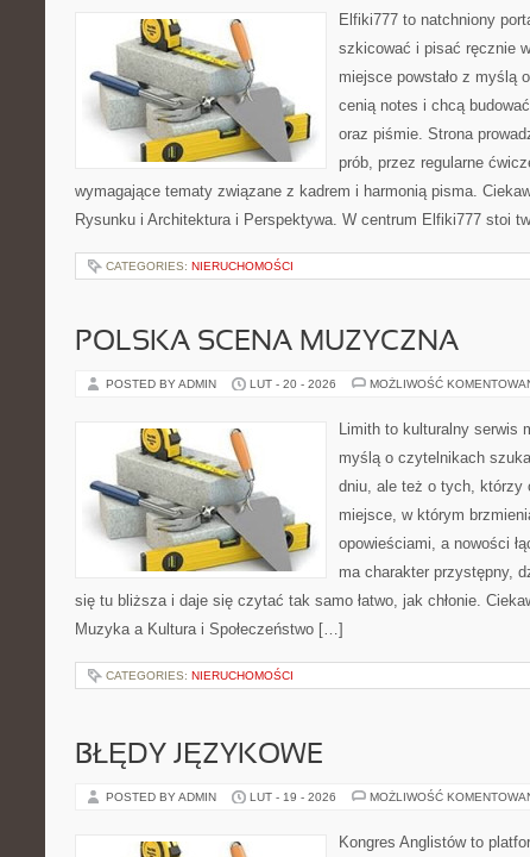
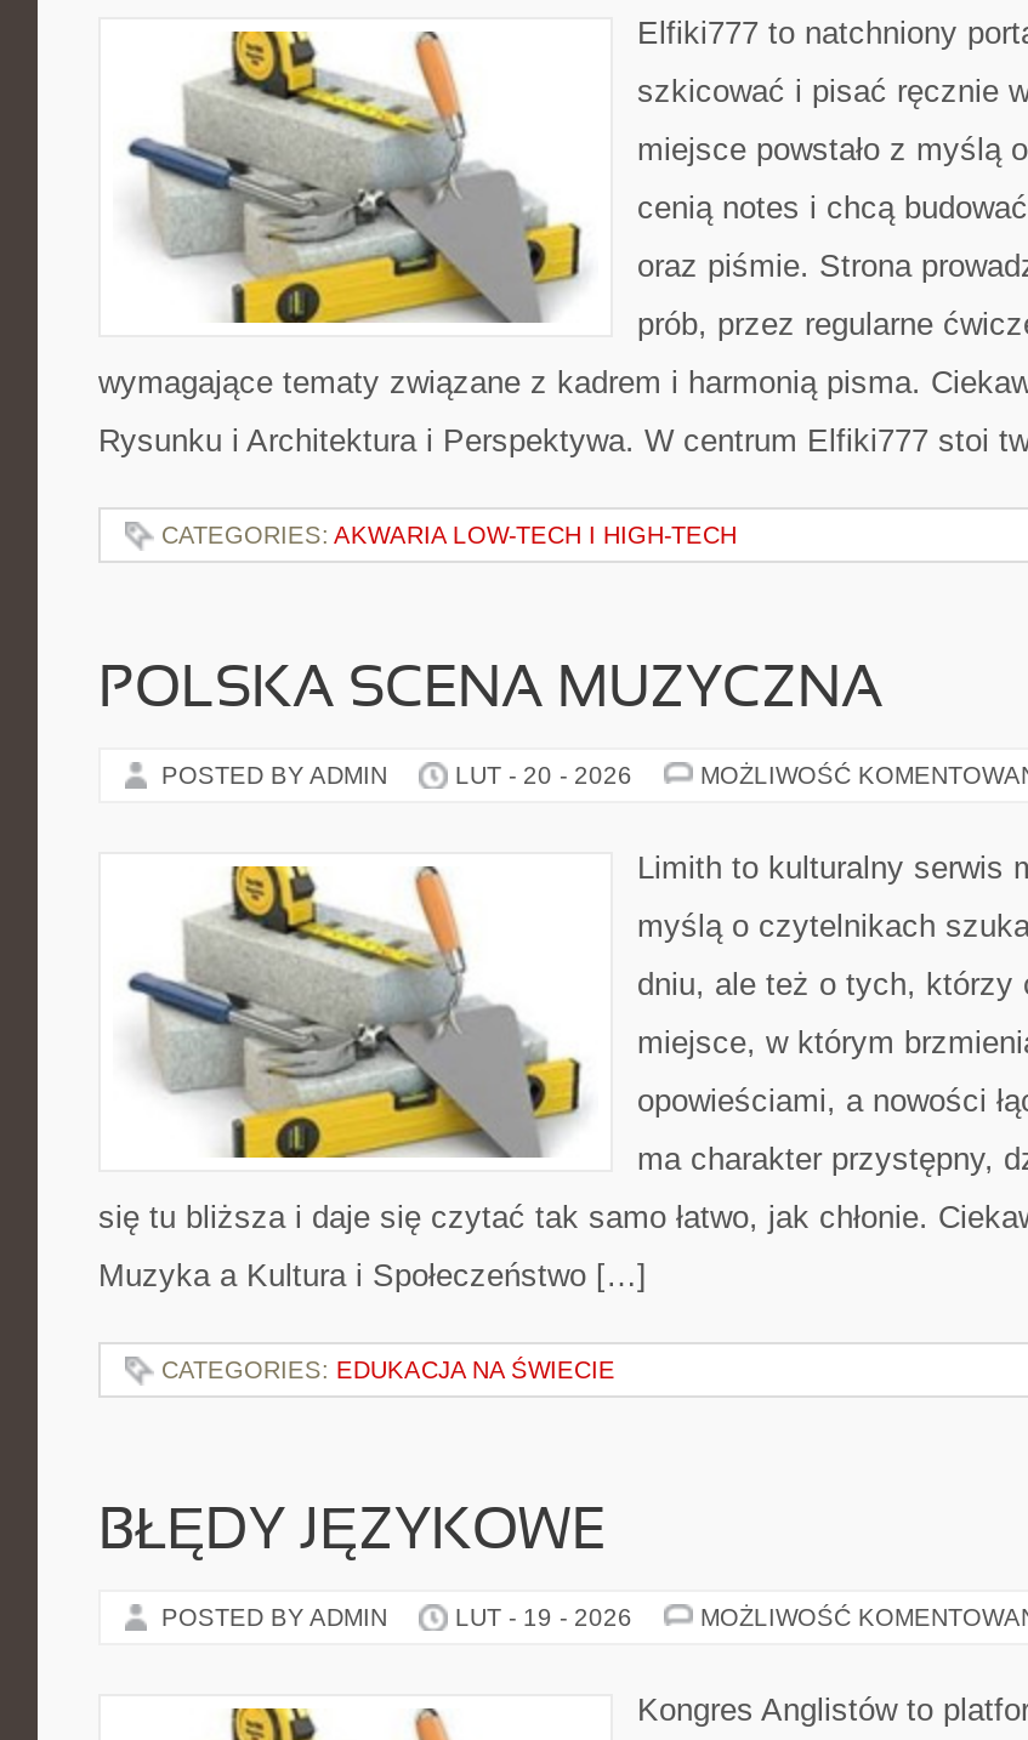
- CATEGORIES: NIERUCHOMOŚCI
+ CATEGORIES: AKWARIA LOW-TECH I HIGH-TECH

- CATEGORIES: NIERUCHOMOŚCI
+ CATEGORIES: EDUKACJA NA ŚWIECIE
